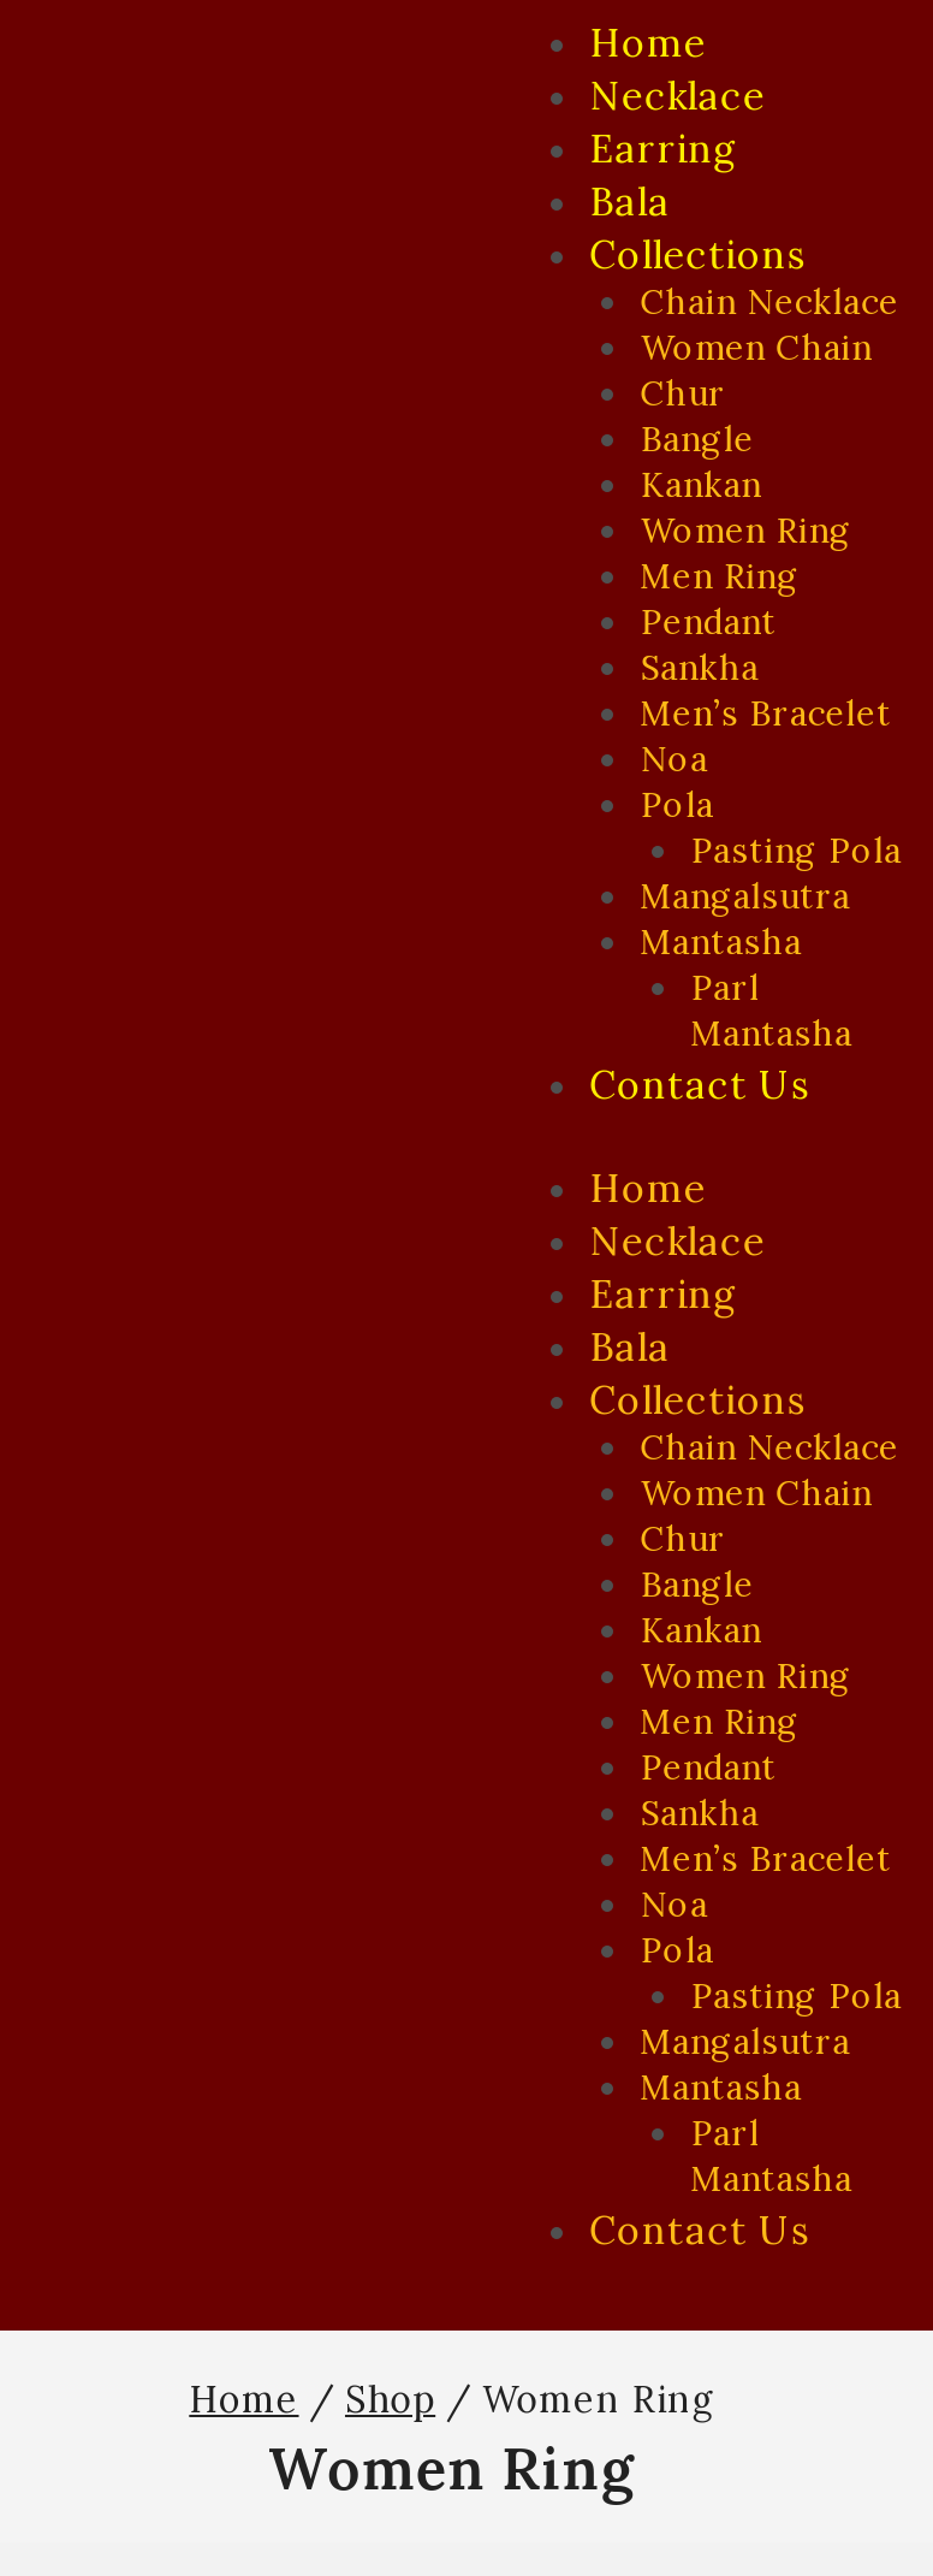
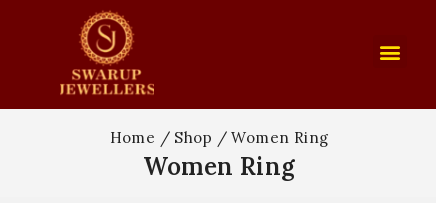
+ [image]

- Home
- Necklace
- Earring
- Bala
- Collections
- Chain Necklace
- Women Chain
- Chur
- Bangle
- Kankan
- Women Ring
- Men Ring
- Pendant
- Sankha
- Men’s Bracelet
- Noa
- Pola
- Pasting Pola
- Mangalsutra
- Mantasha
- Parl
- Mantasha
- Contact Us
- Home
- Necklace
- Earring
- Bala
- Collections
- Chain Necklace
- Women Chain
- Chur
- Bangle
- Kankan
- Women Ring
- Men Ring
- Pendant
- Sankha
- Men’s Bracelet
- Noa
- Pola
- Pasting Pola
- Mangalsutra
- Mantasha
- Parl
- Mantasha
- Contact Us
